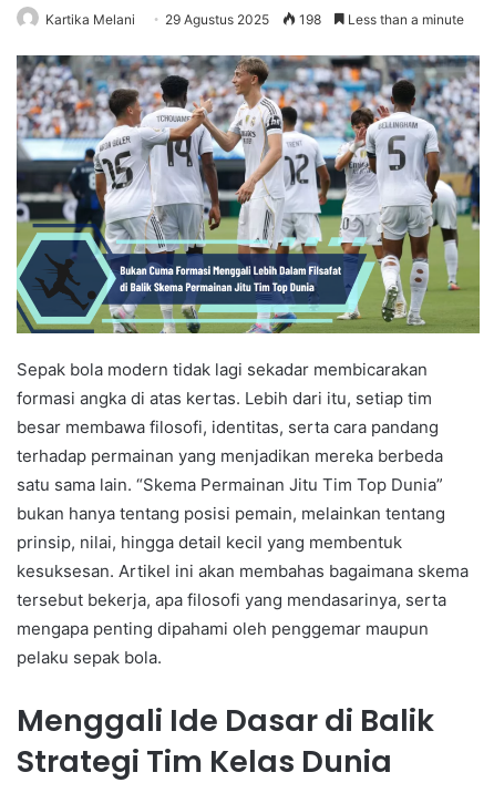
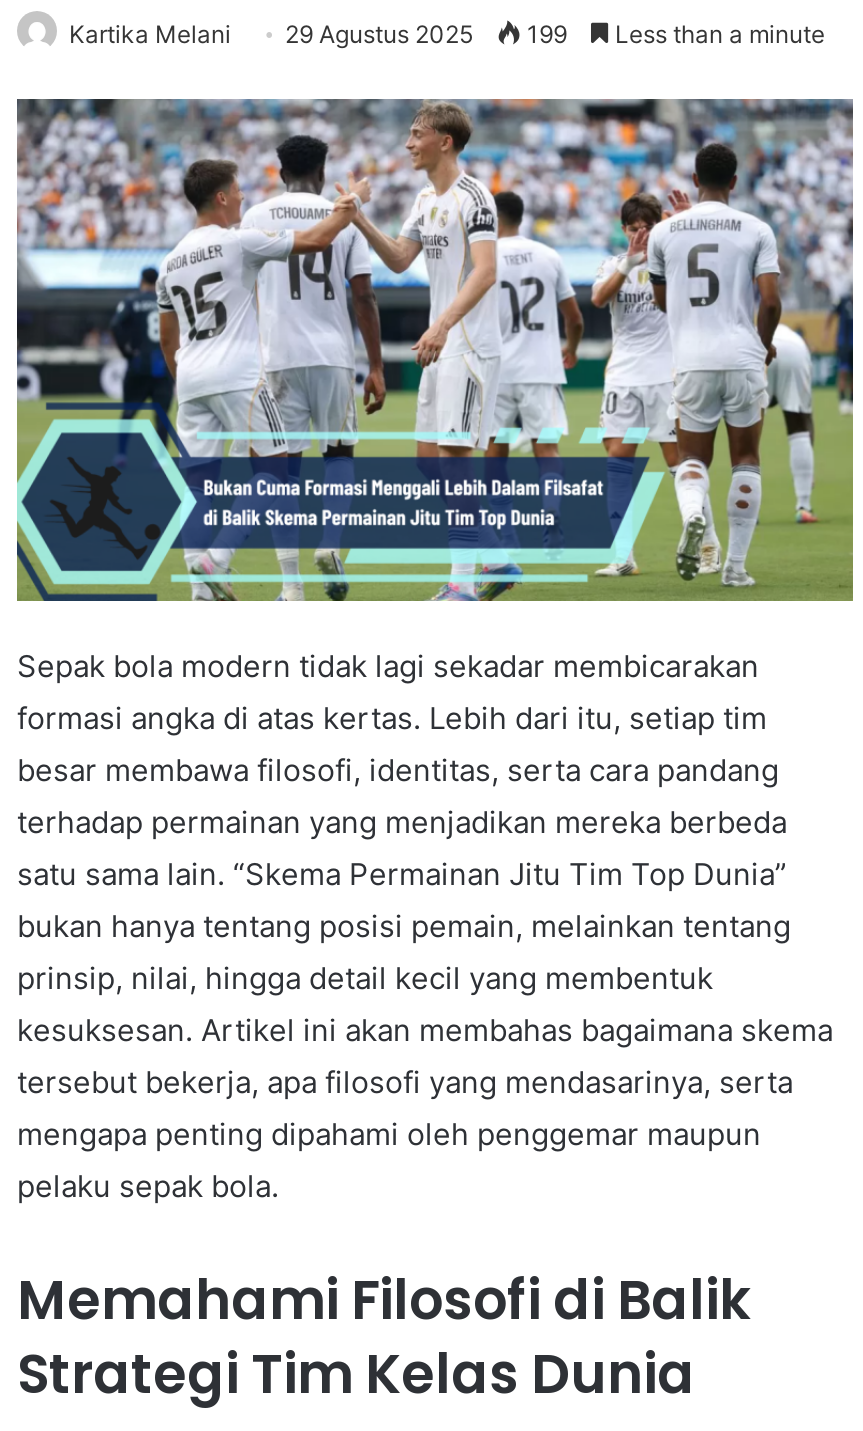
- Kartika Melani 29 Agustus 2025 198 Less than a minute
+ Kartika Melani 29 Agustus 2025 199 Less than a minute

- Menggali Ide Dasar di Balik
+ Memahami Filosofi di Balik
